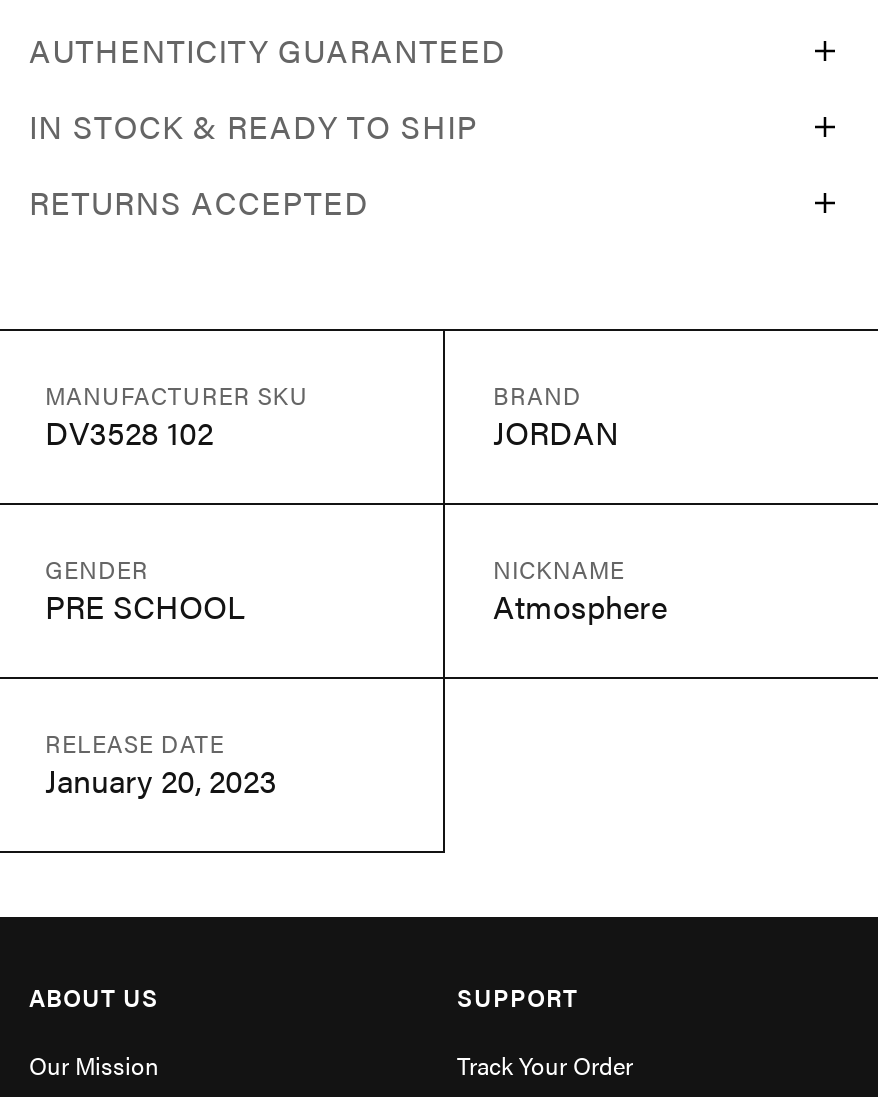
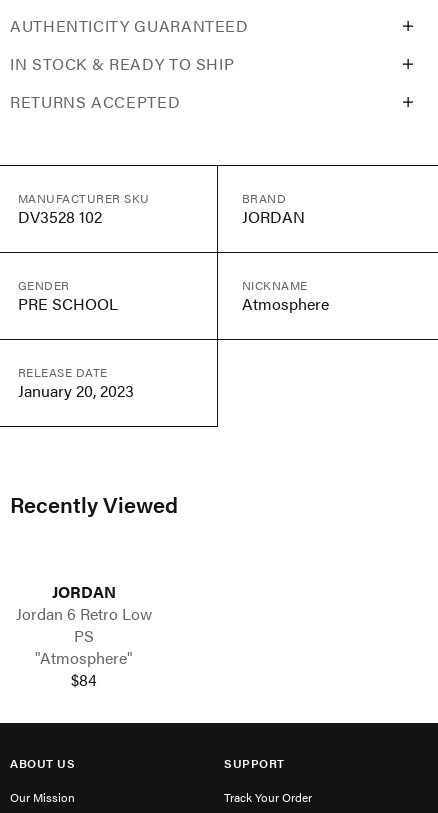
+ Recently Viewed
+ JORDAN
+ Jordan 6 Retro Low
+ PS
+ "Atmosphere"
+ $84
